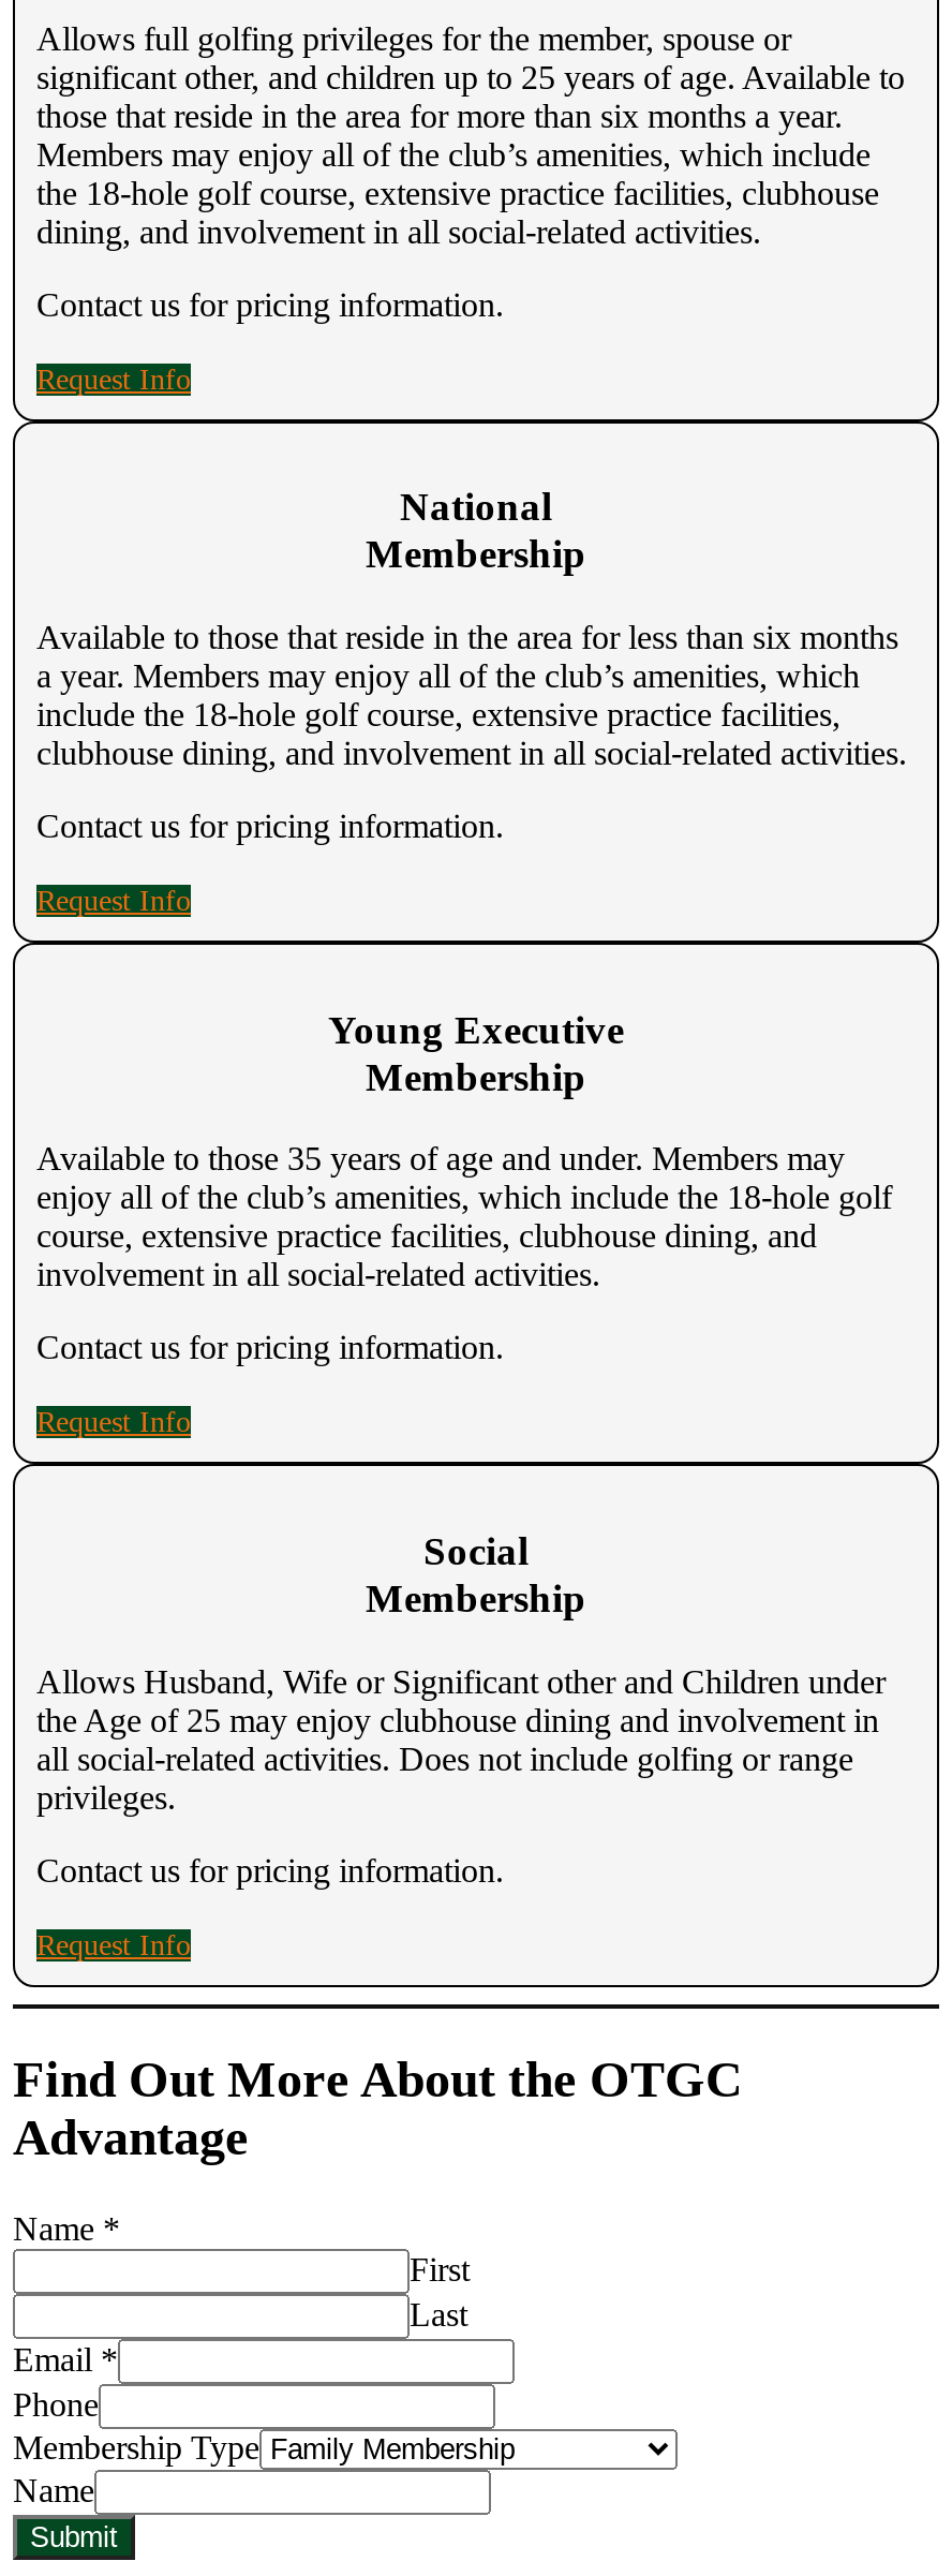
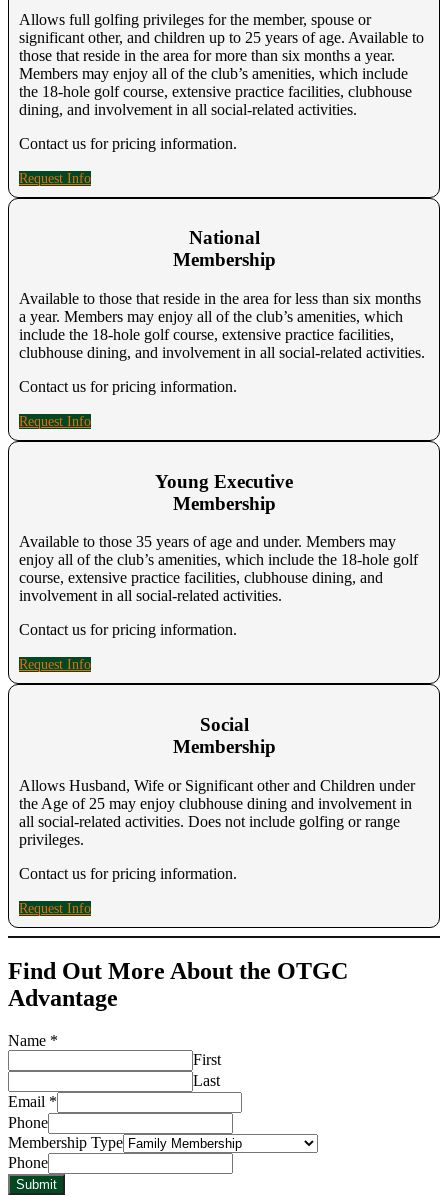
- Name
+ Phone
